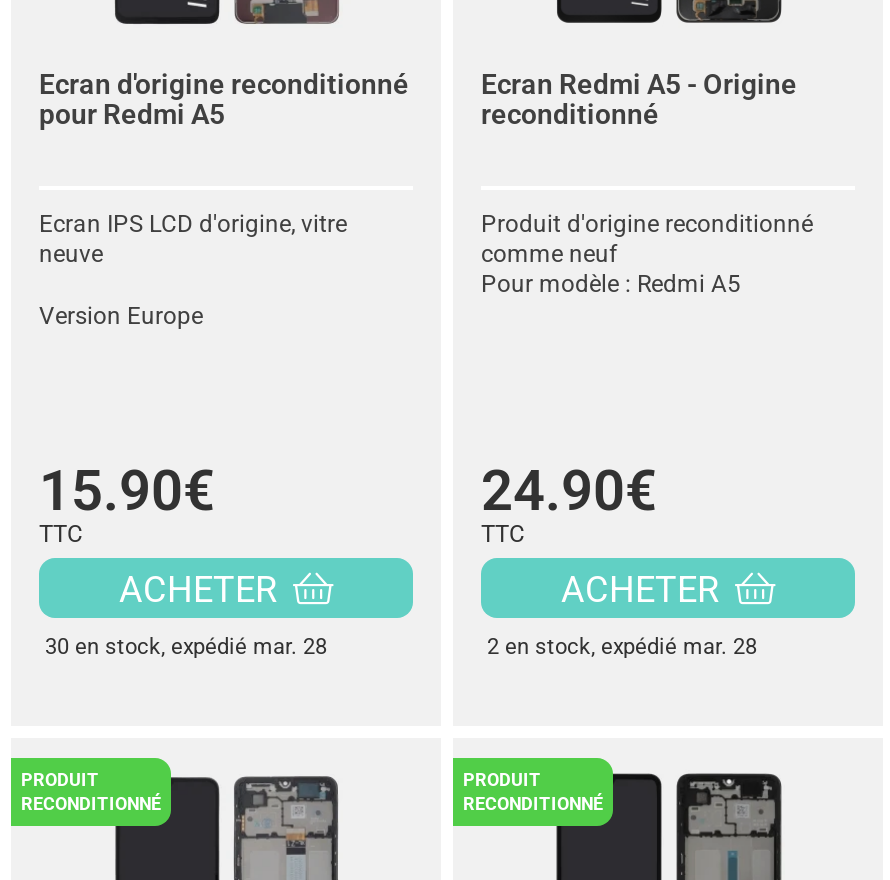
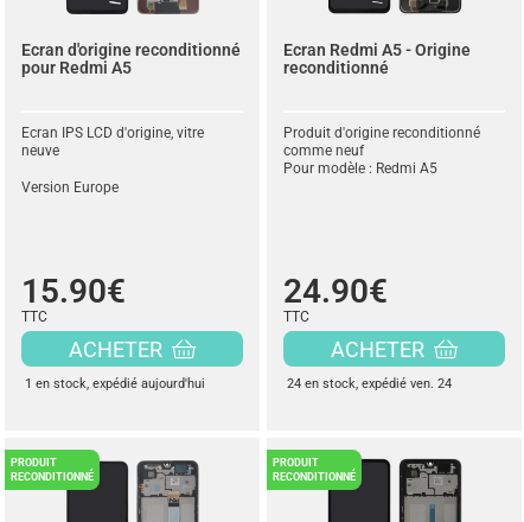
- 30 en stock, expédié mar. 28
+ 1 en stock, expédié aujourd'hui

- 2 en stock, expédié mar. 28
+ 24 en stock, expédié ven. 24
